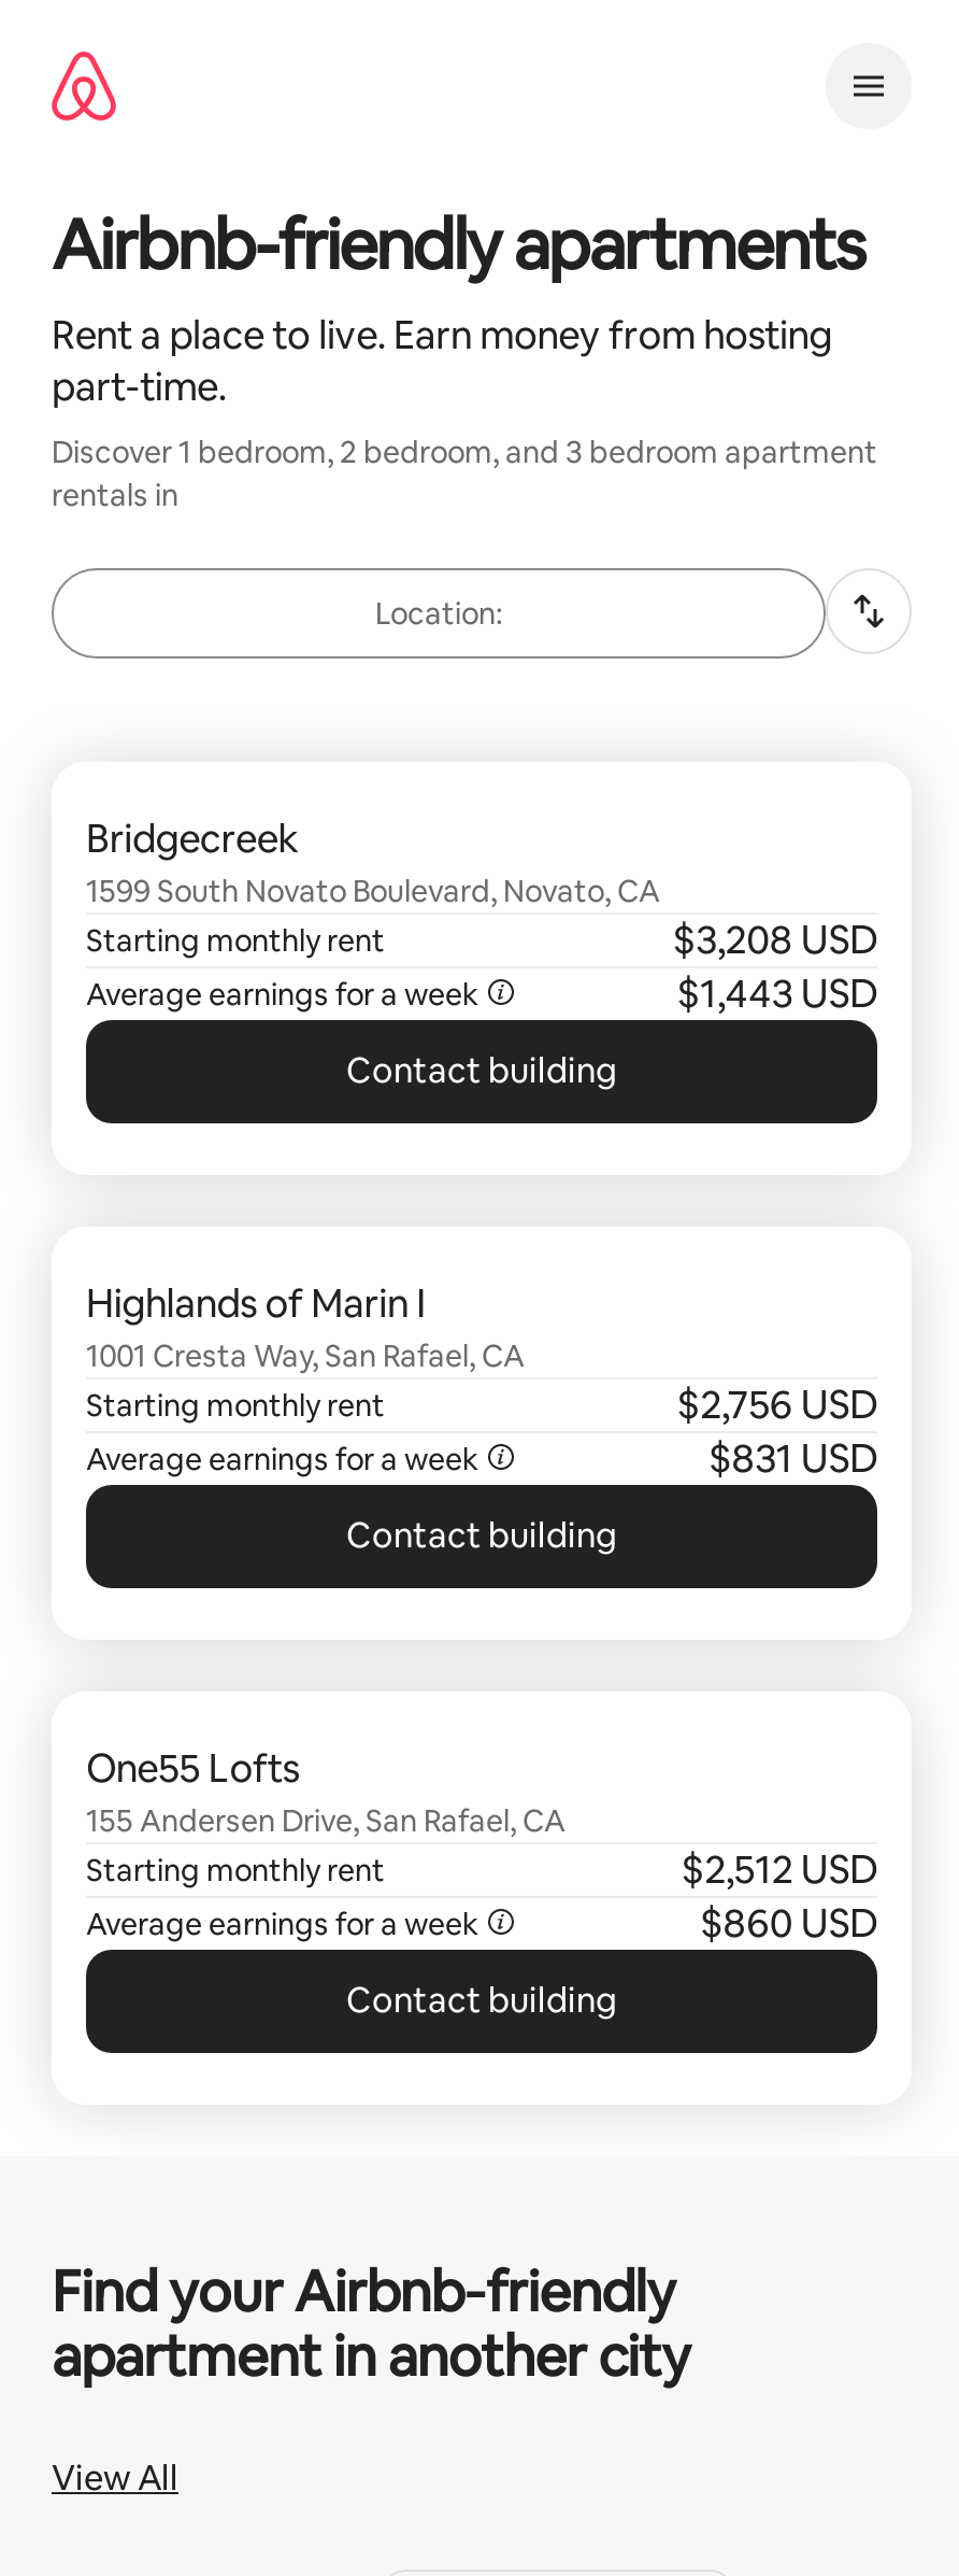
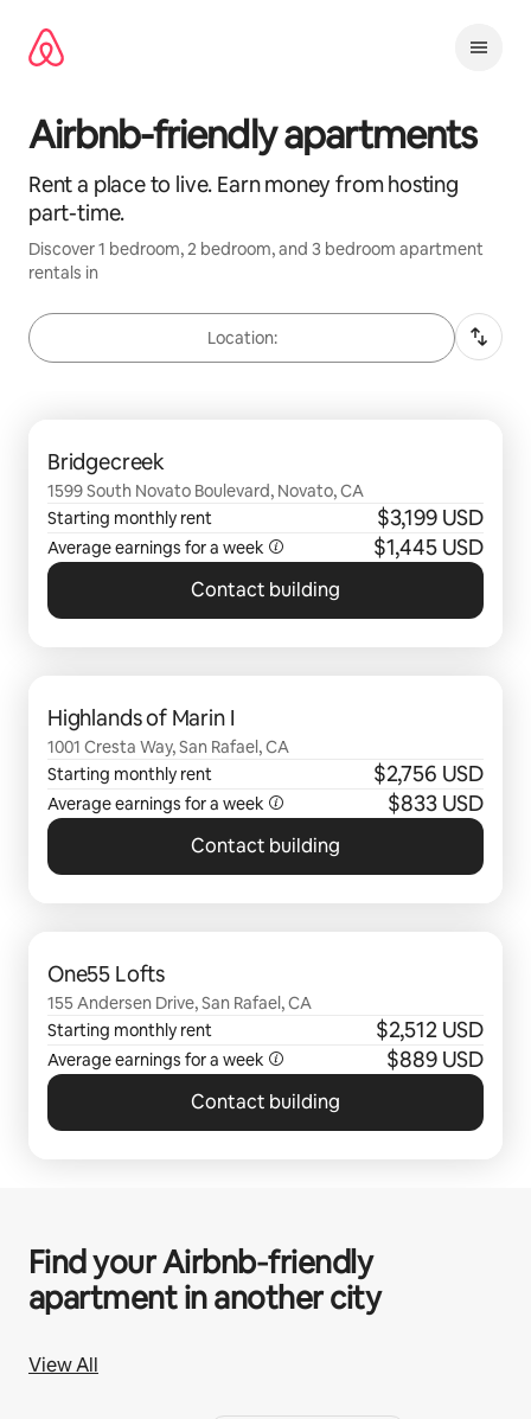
- $3,208 USD
+ $3,199 USD

- $1,443 USD
+ $1,445 USD

- $831 USD
+ $833 USD

- $860 USD
+ $889 USD
